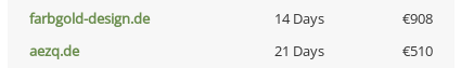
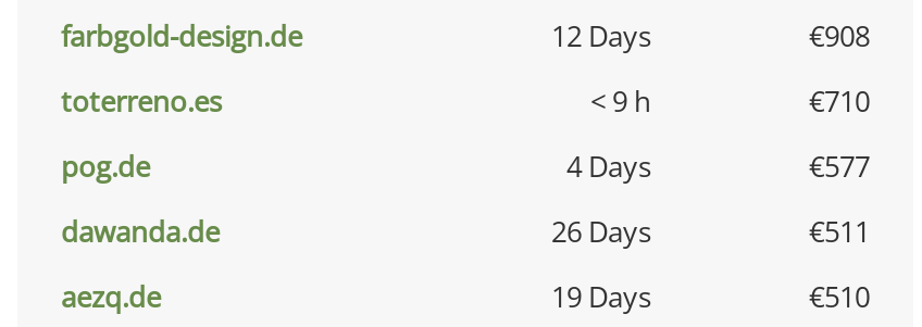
- 14 Days
+ 12 Days

+ toterreno.es
+ < 9 h
+ €710
+ pog.de
+ 4 Days
+ €577
+ dawanda.de
+ 26 Days
+ €511

- 21 Days
+ 19 Days
